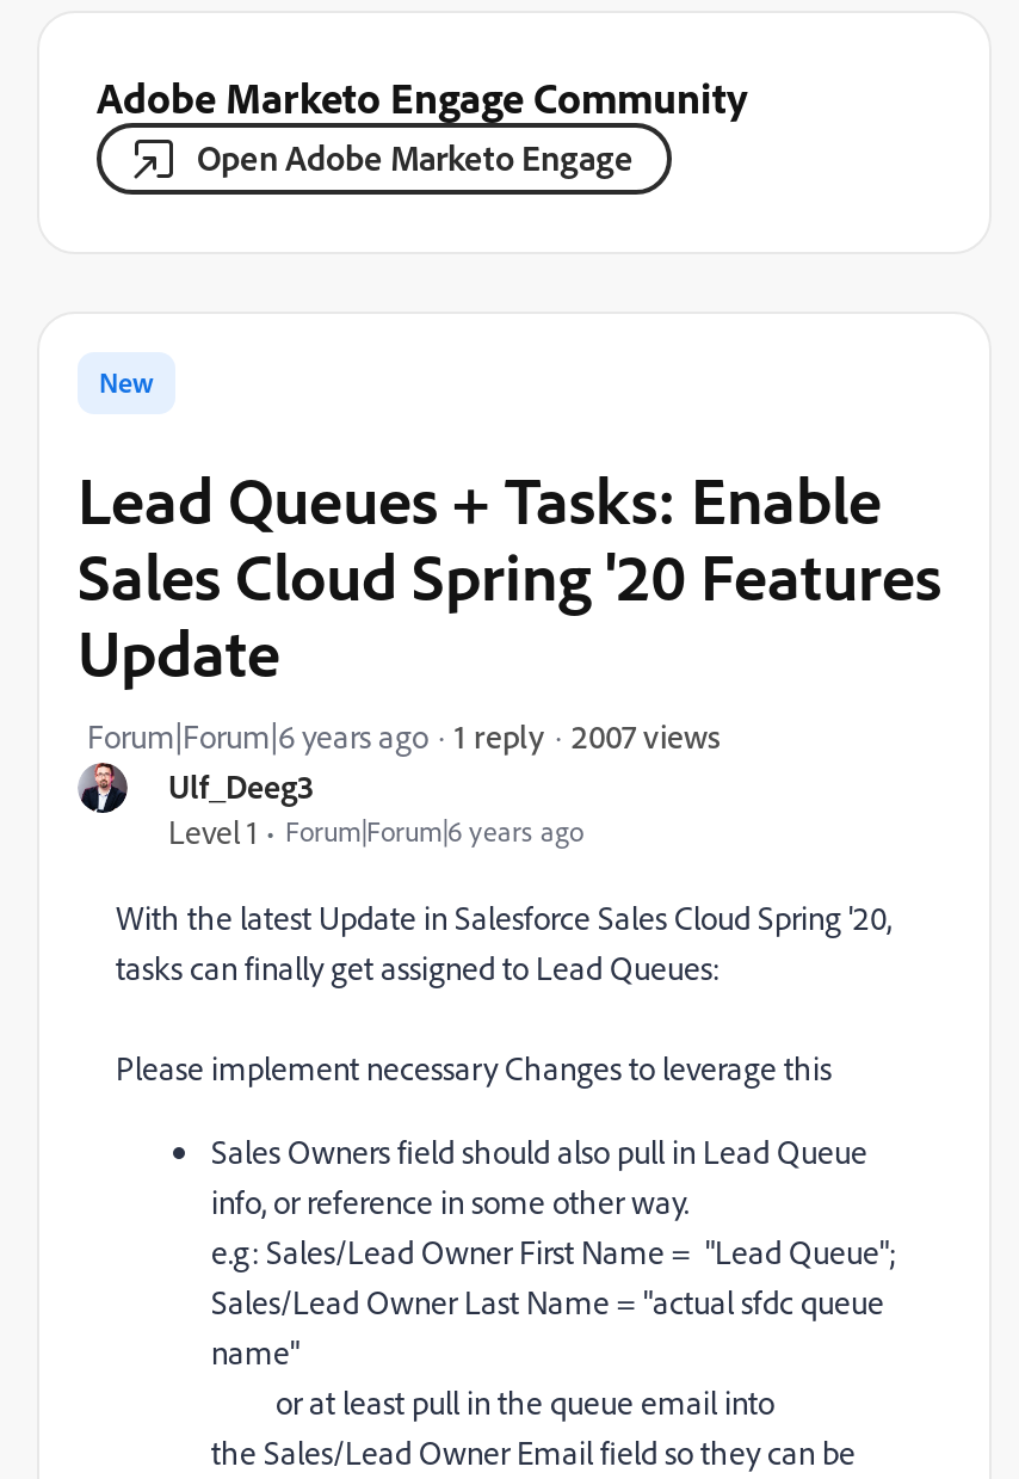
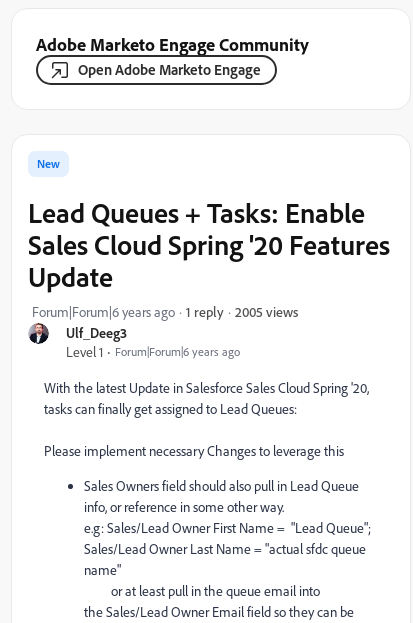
- 2007 views
+ 2005 views
